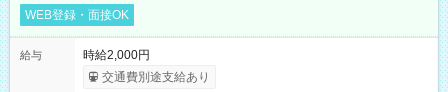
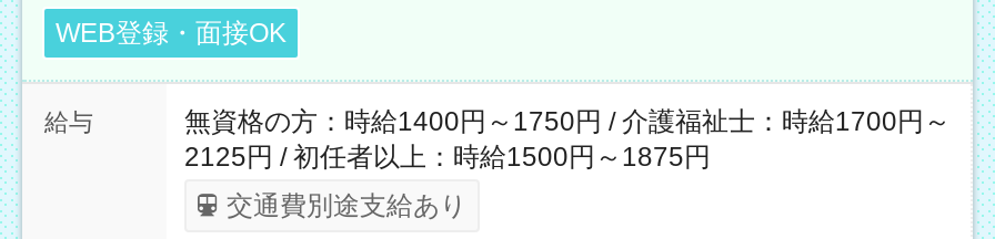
- 時給2,000円
+ 無資格の方：時給1400円～1750円 / 介護福祉士：時給1700円～
+ 2125円 / 初任者以上：時給1500円～1875円
